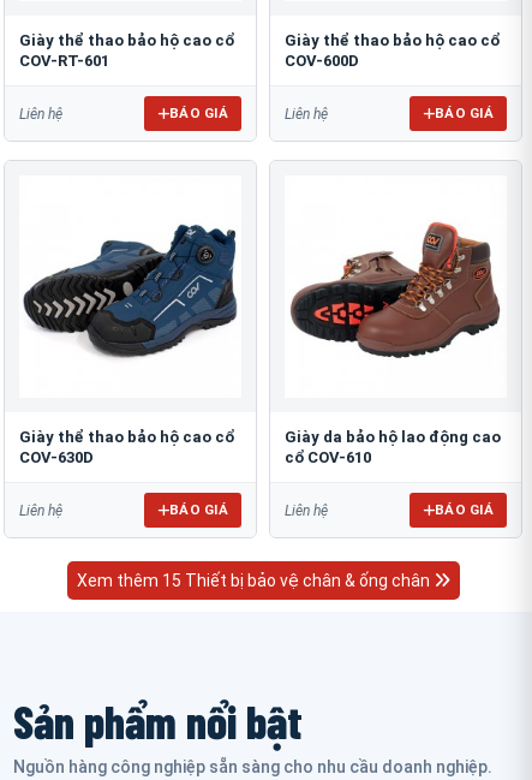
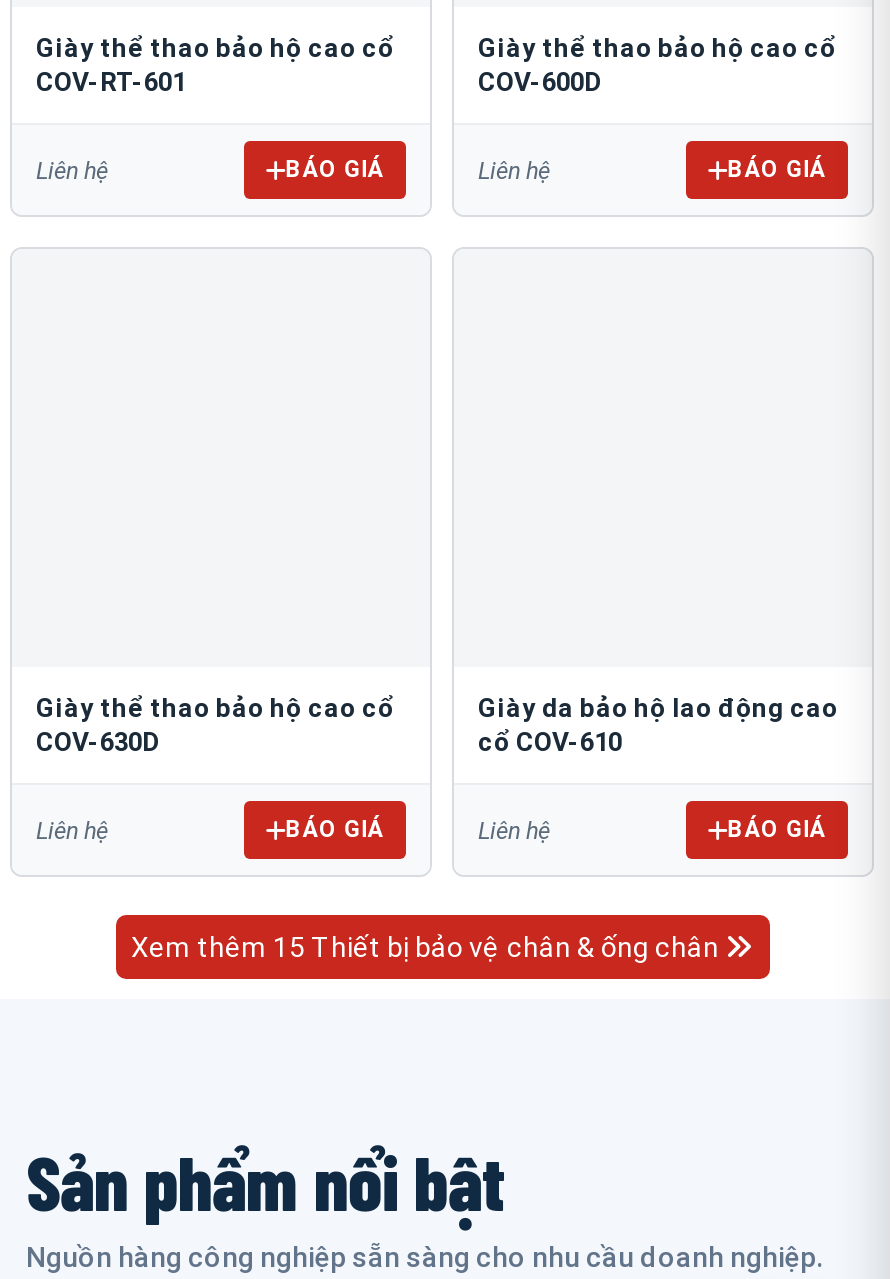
- [image]

- [image]
